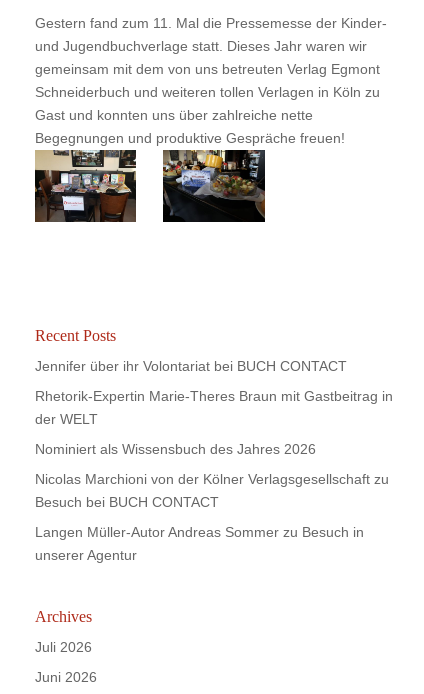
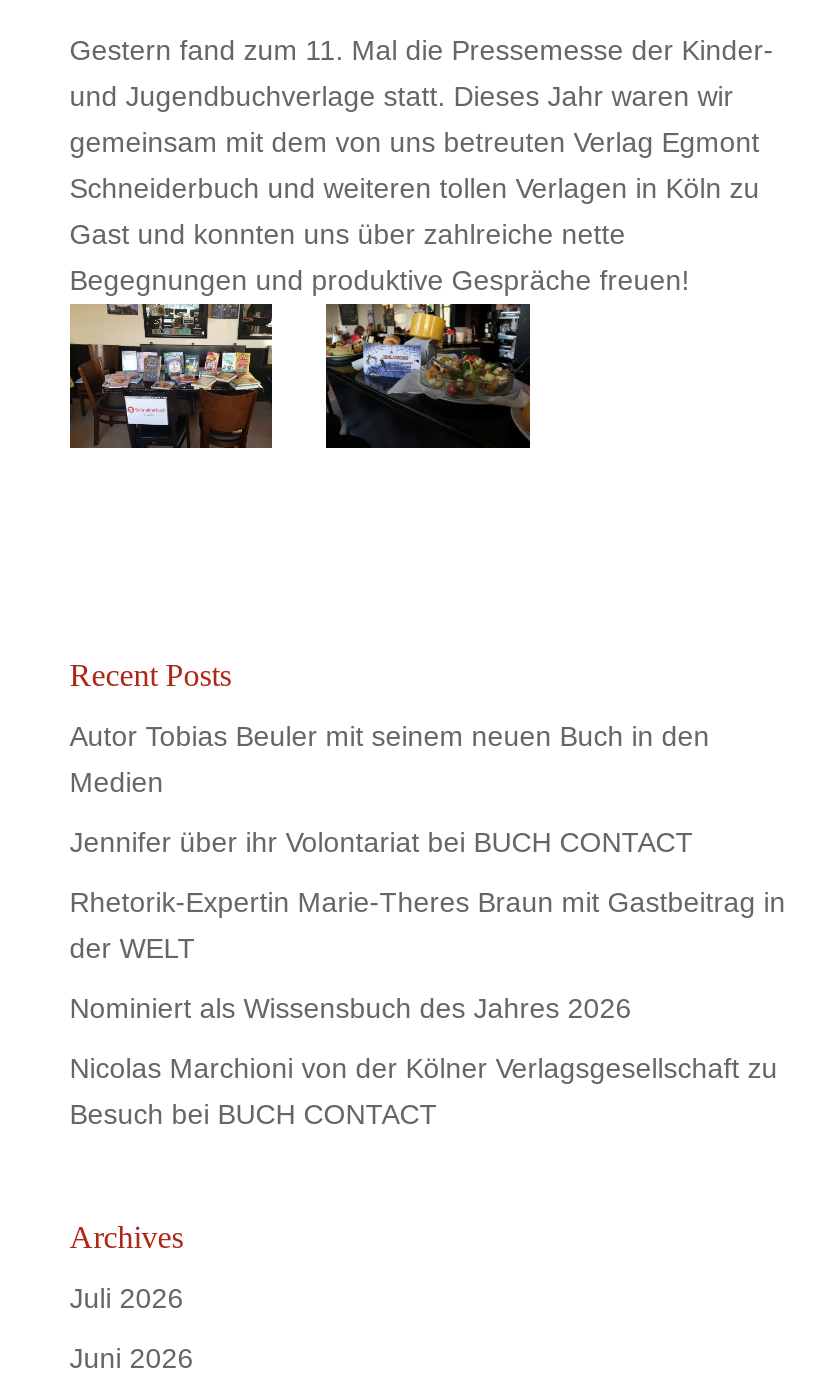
+ Autor Tobias Beuler mit seinem neuen Buch in den
+ Medien

moved down: Jennifer über ihr Volontariat bei BUCH CONTACT | Rhetorik-Expertin Marie-Theres Braun mit Gastbeitrag in | der WELT | Nominiert als Wissensbuch des Jahres 2026 | Nicolas Marchioni von der Kölner Verlagsgesellschaft zu | Besuch bei BUCH CONTACT

- Langen Müller-Autor Andreas Sommer zu Besuch in
- unserer Agentur
